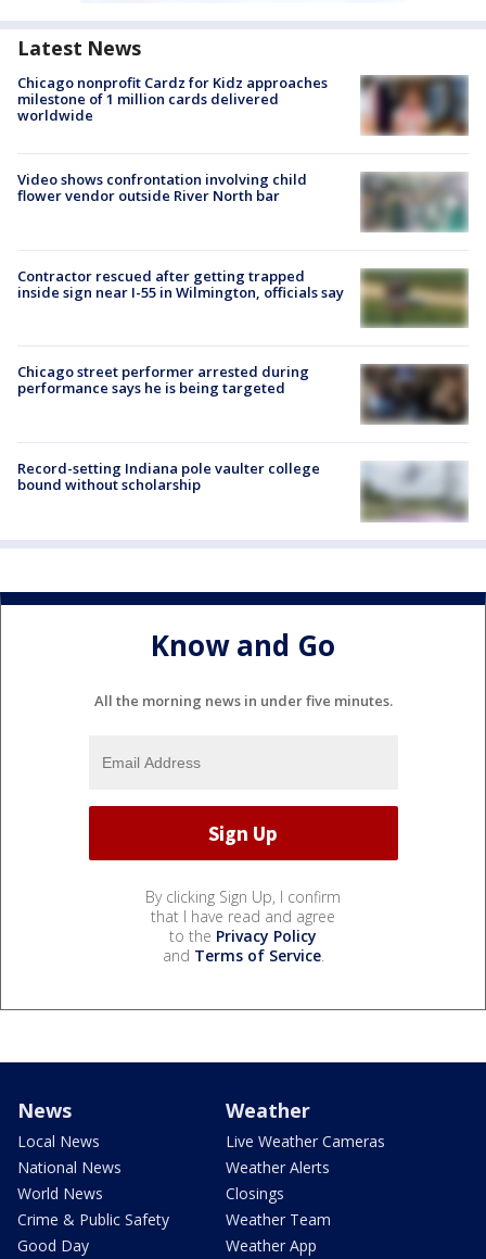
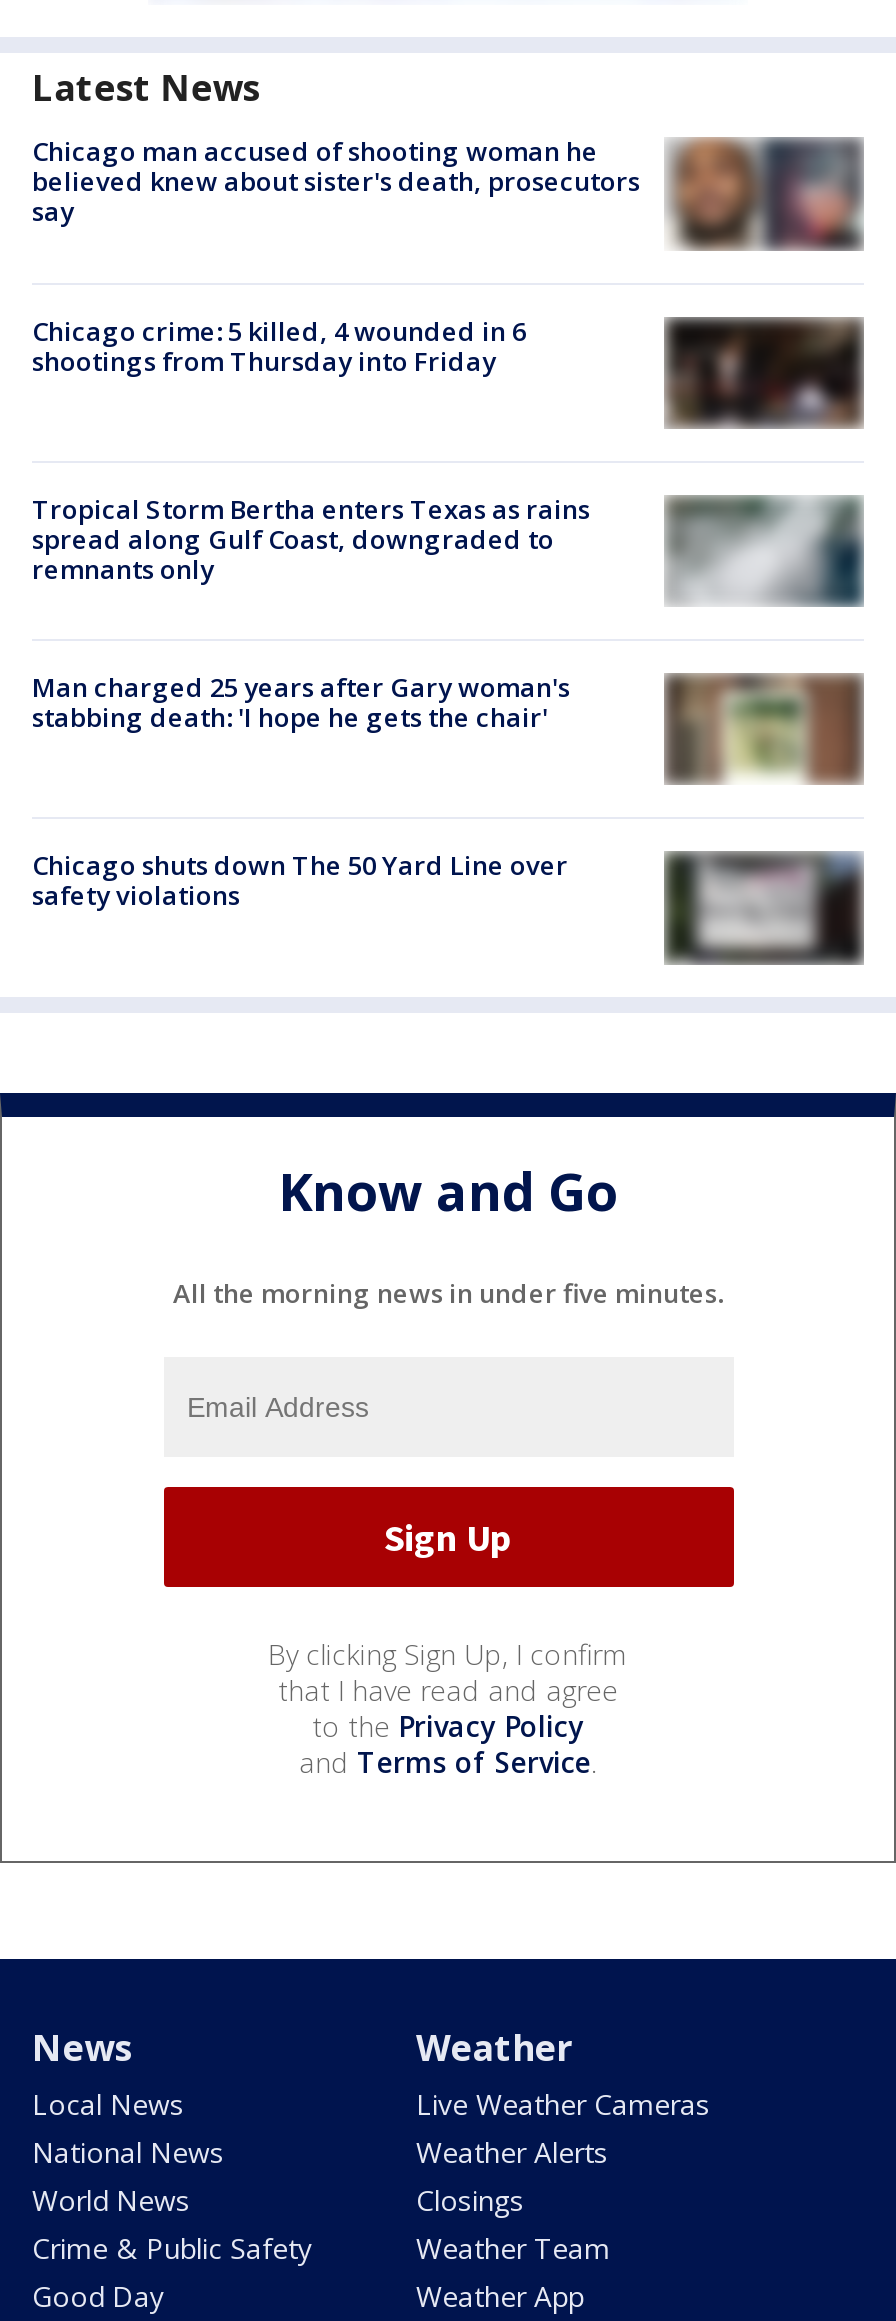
- [image]
- Chicago nonprofit Cardz for Kidz approaches
- milestone of 1 million cards delivered
- worldwide
+ [image]
+ Chicago man accused of shooting woman he
+ believed knew about sister's death, prosecutors
+ say

- Video shows confrontation involving child
- flower vendor outside River North bar
+ Chicago crime: 5 killed, 4 wounded in 6
+ shootings from Thursday into Friday

- [image]
+ [image]

- [image]
- Contractor rescued after getting trapped
- inside sign near I-55 in Wilmington, officials say
+ [image]
+ Tropical Storm Bertha enters Texas as rains
+ spread along Gulf Coast, downgraded to
+ remnants only

- Chicago street performer arrested during
- performance says he is being targeted
+ Man charged 25 years after Gary woman's
+ stabbing death: 'I hope he gets the chair'

- [image]
+ [image]

- Record-setting Indiana pole vaulter college
- bound without scholarship
+ Chicago shuts down The 50 Yard Line over
+ safety violations

- [image]
+ [image]
